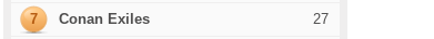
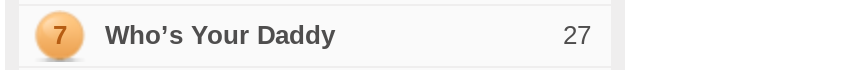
- Conan Exiles
+ Who’s Your Daddy
